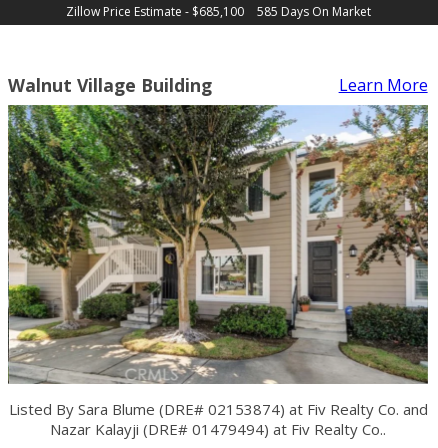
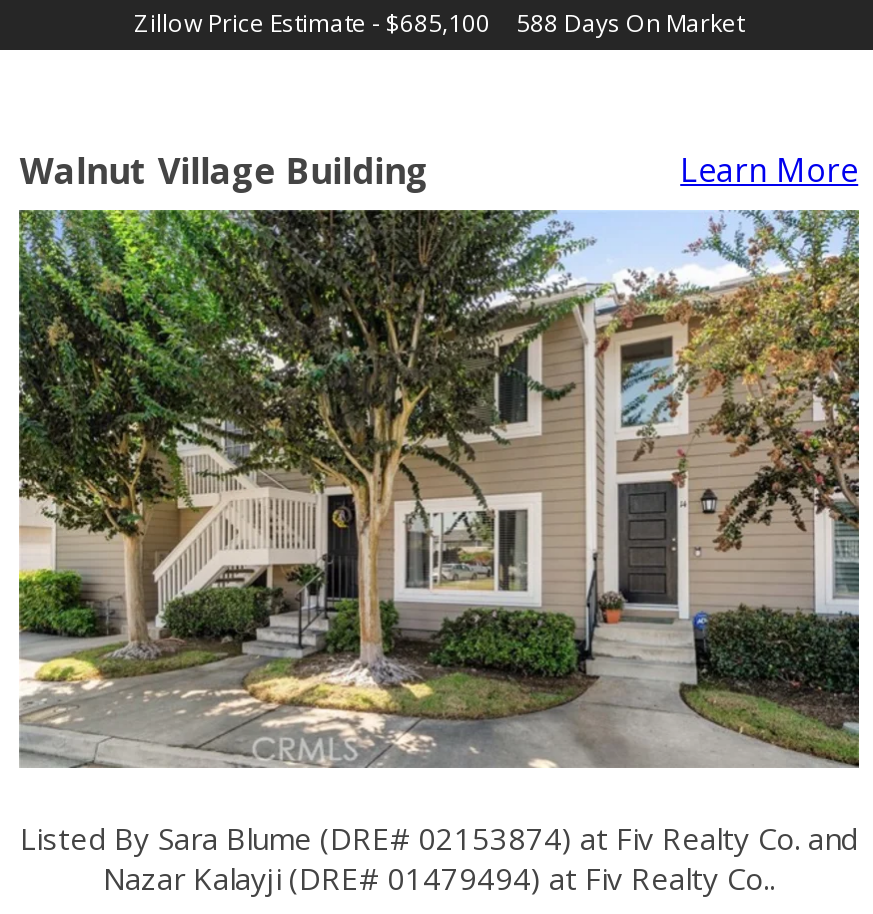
- 585 Days On Market
+ 588 Days On Market
